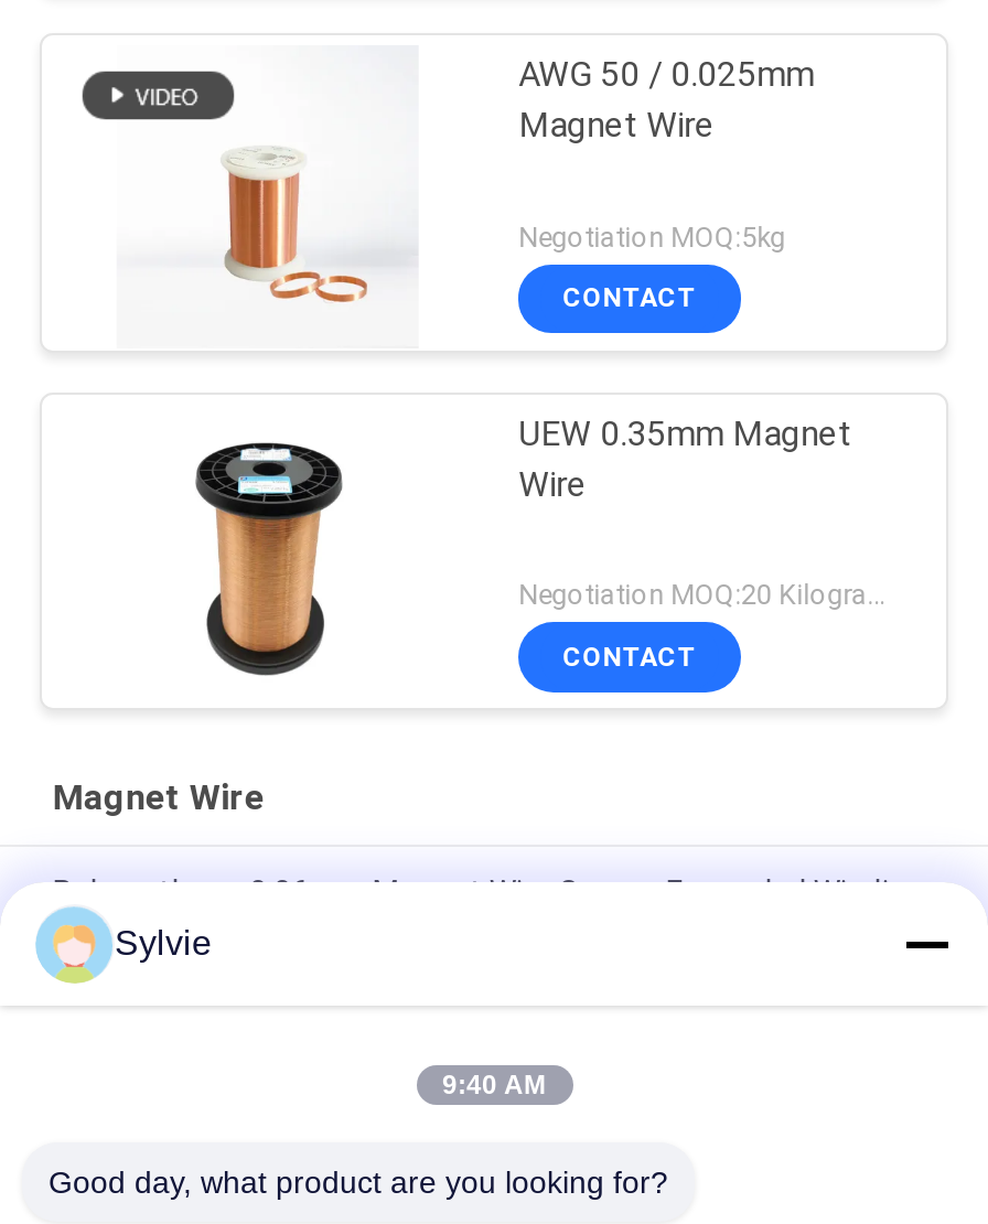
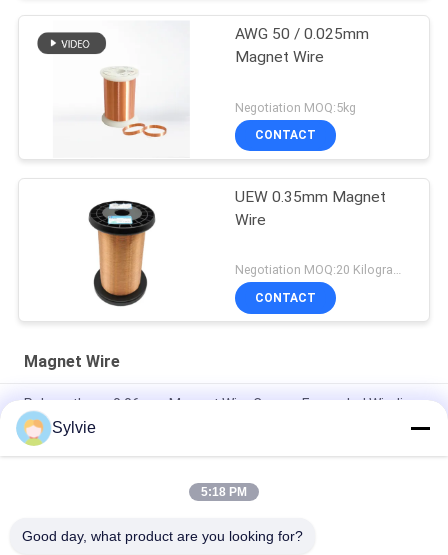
- 9:40 AM
+ 5:18 PM
